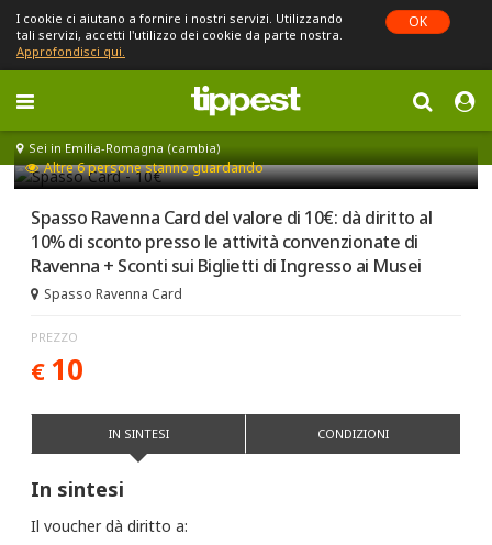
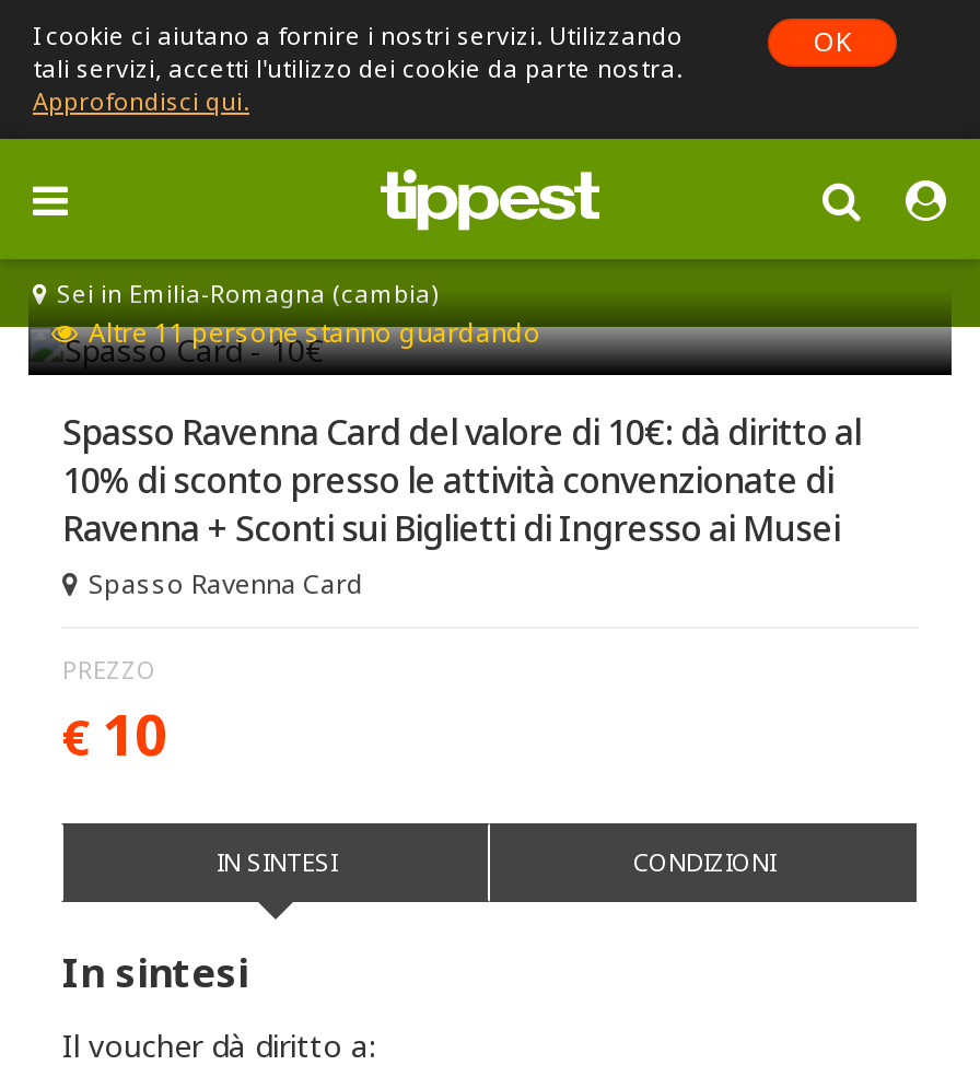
- Altre6persone stanno guardando
+ Altre11persone stanno guardando
